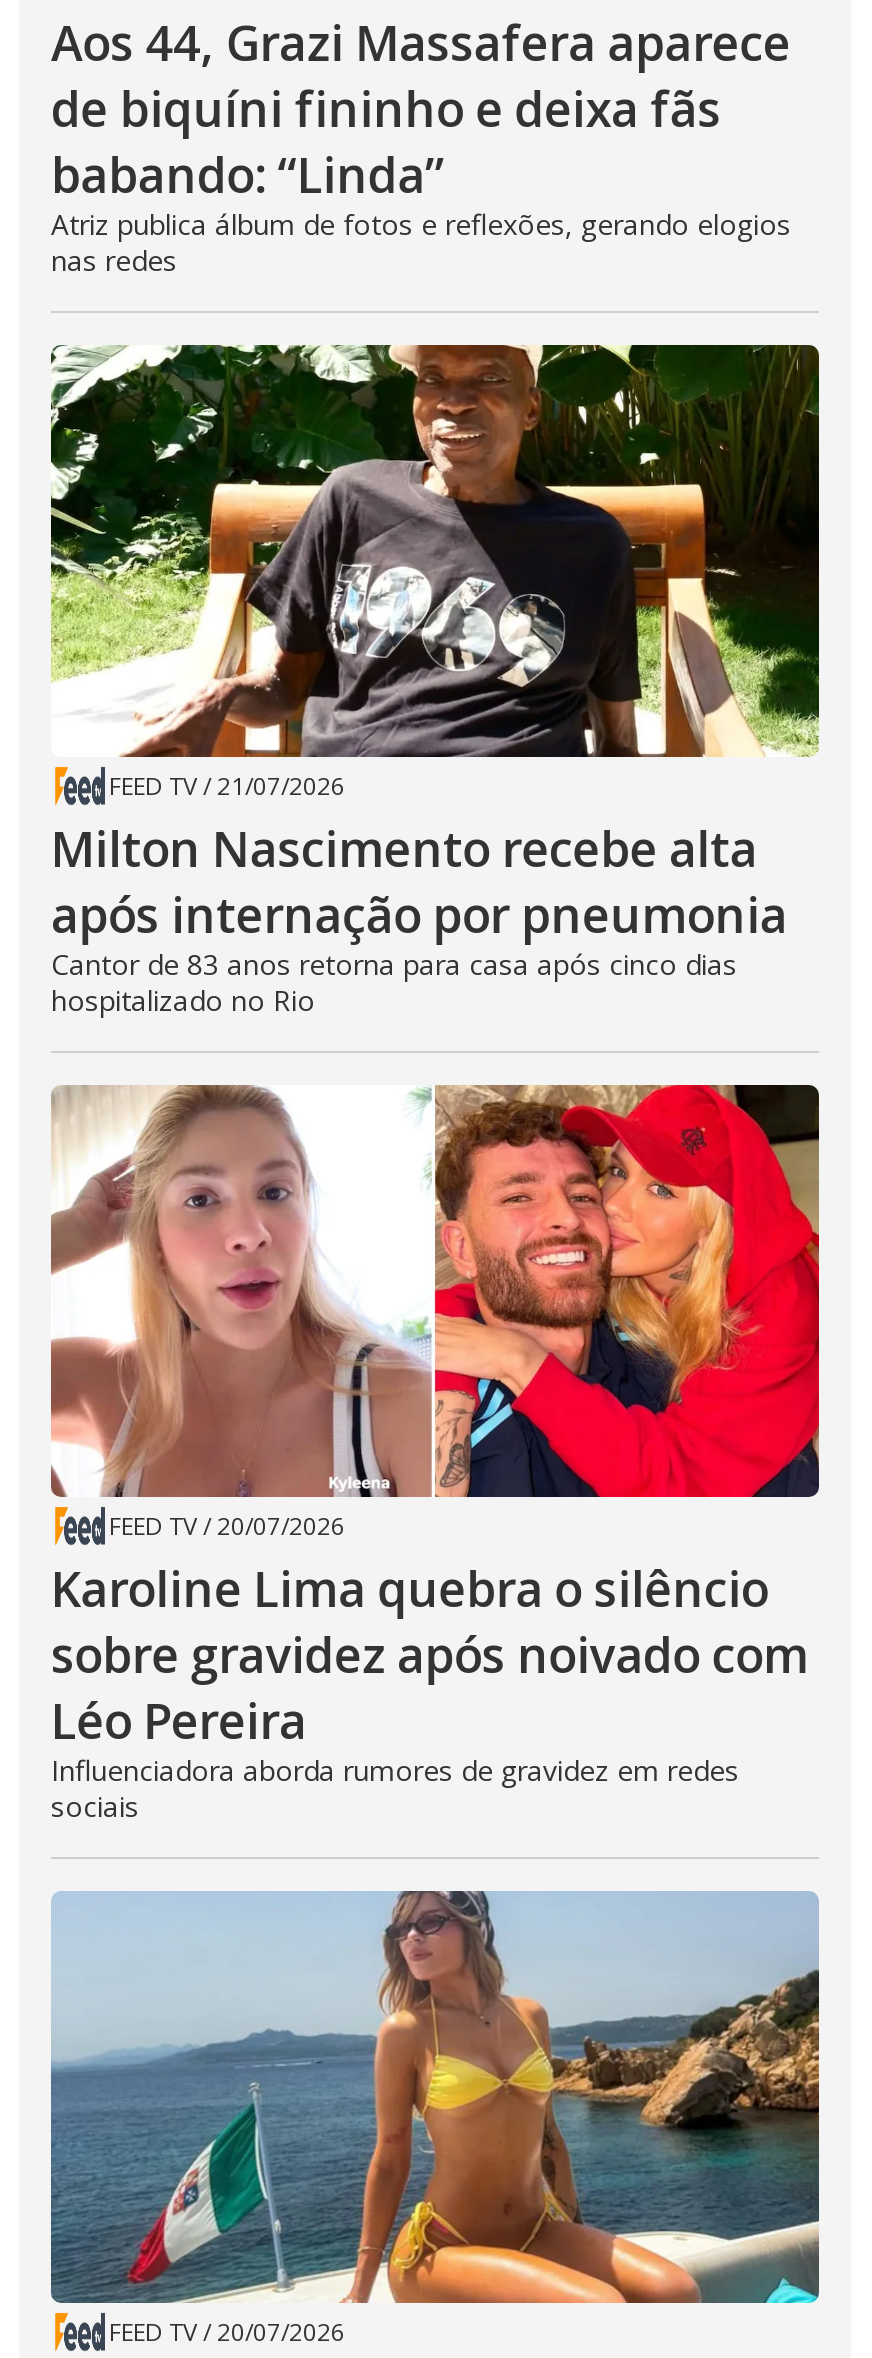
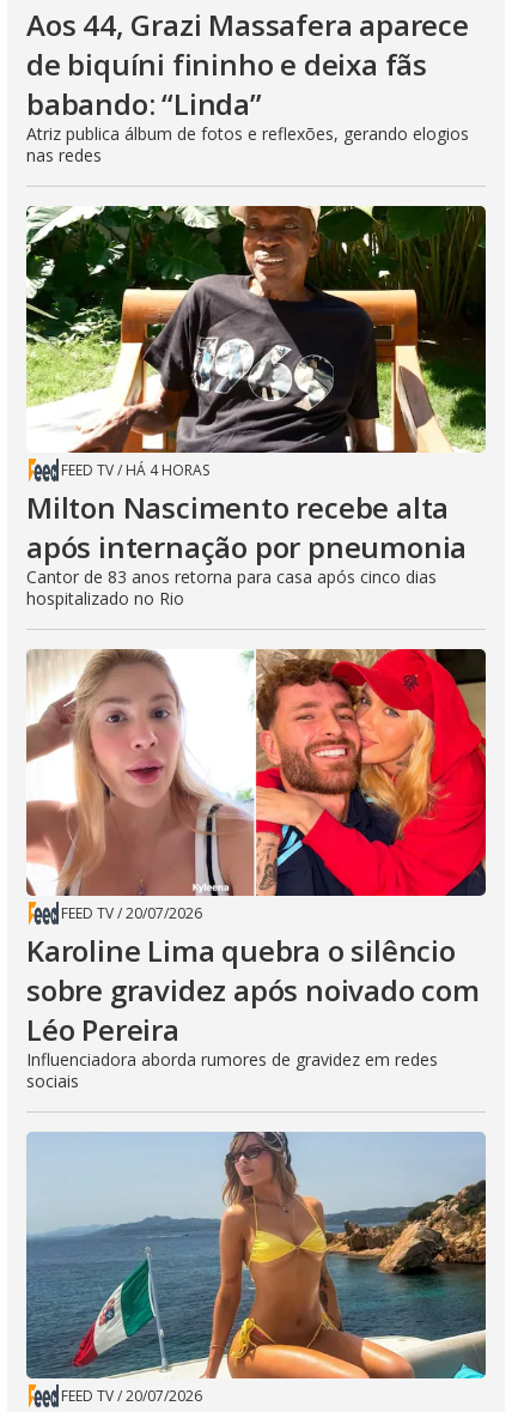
- FEED TV / 21/07/2026
+ FEED TV / HÁ 4 HORAS
